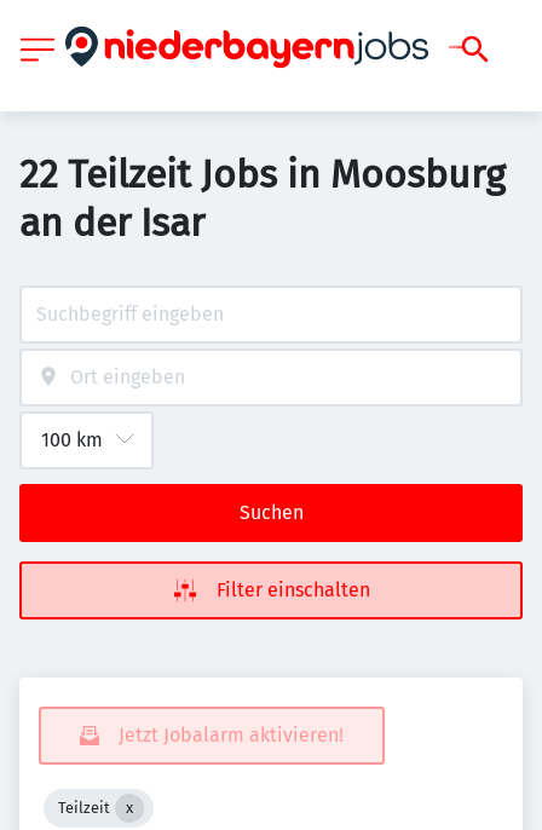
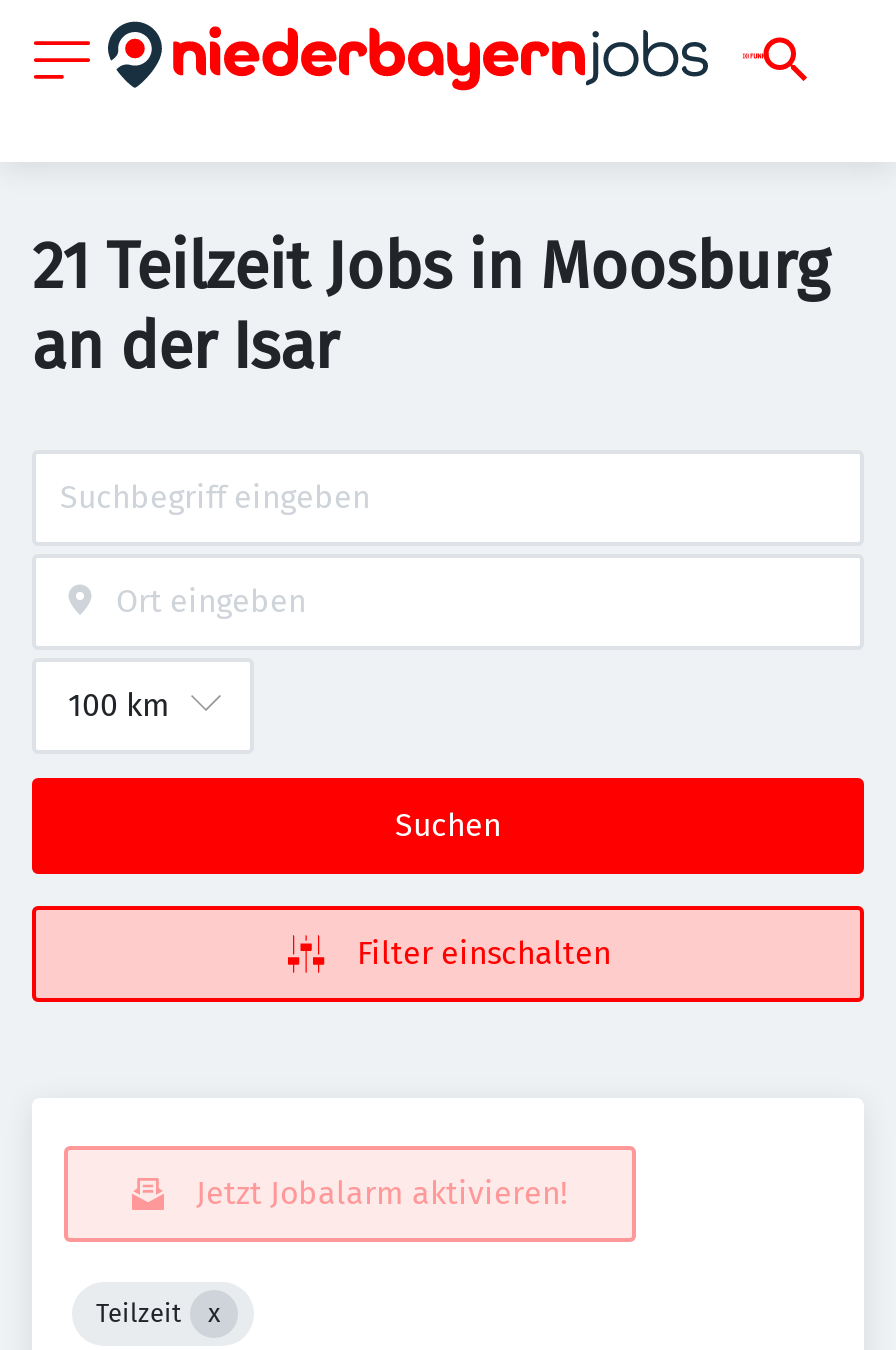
- 22 Teilzeit Jobs in Moosburg
+ 21 Teilzeit Jobs in Moosburg
